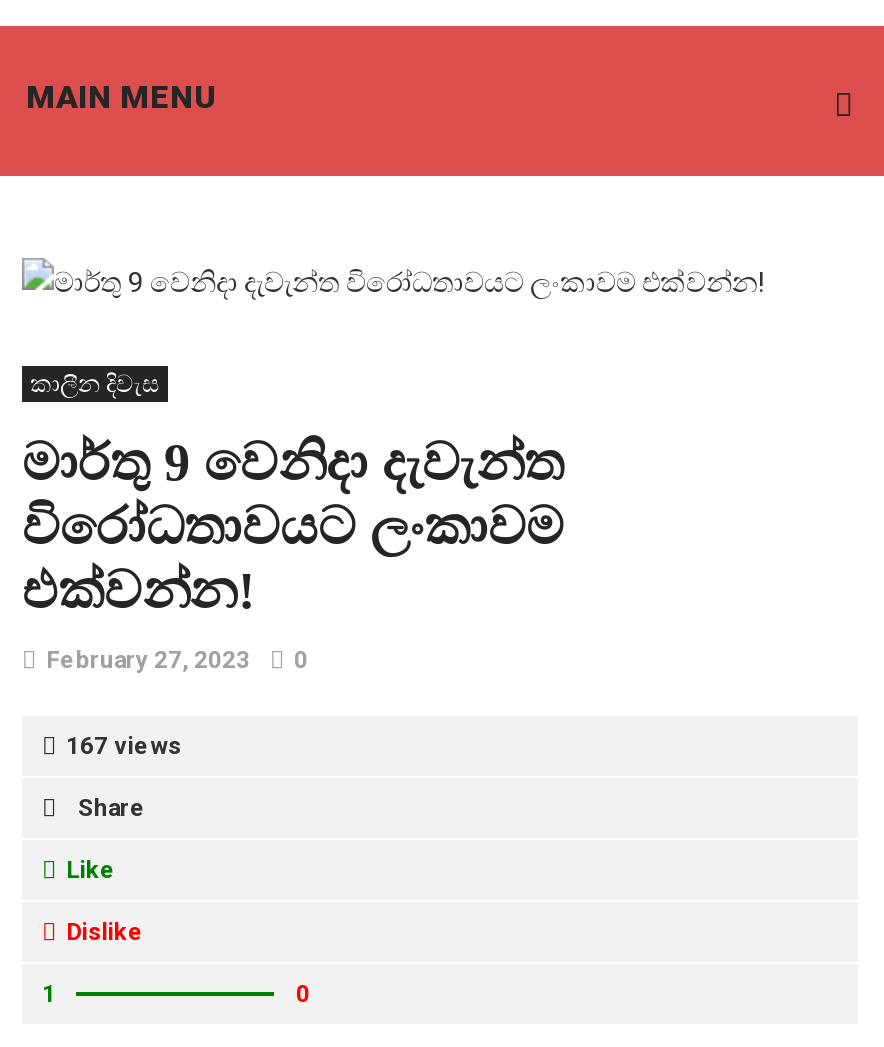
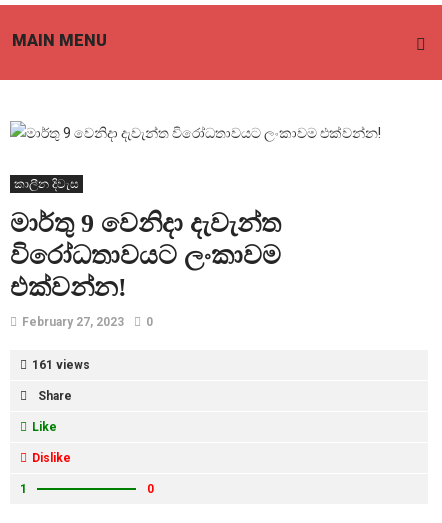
- 167 views
+ 161 views
